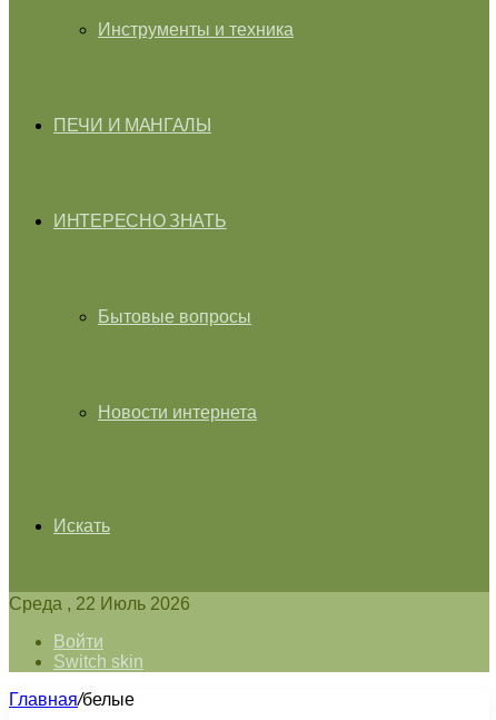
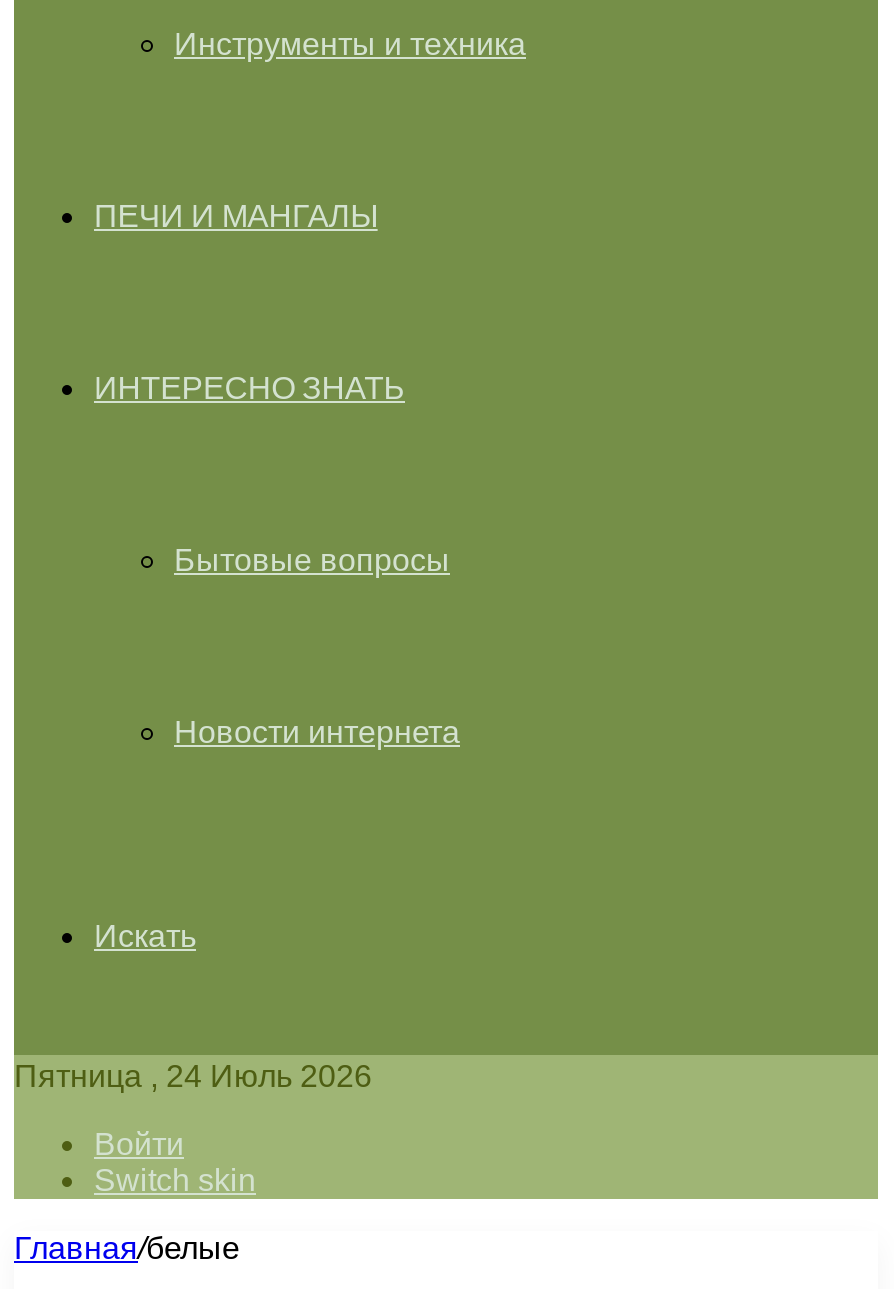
- Среда , 22 Июль 2026
+ Пятница , 24 Июль 2026
